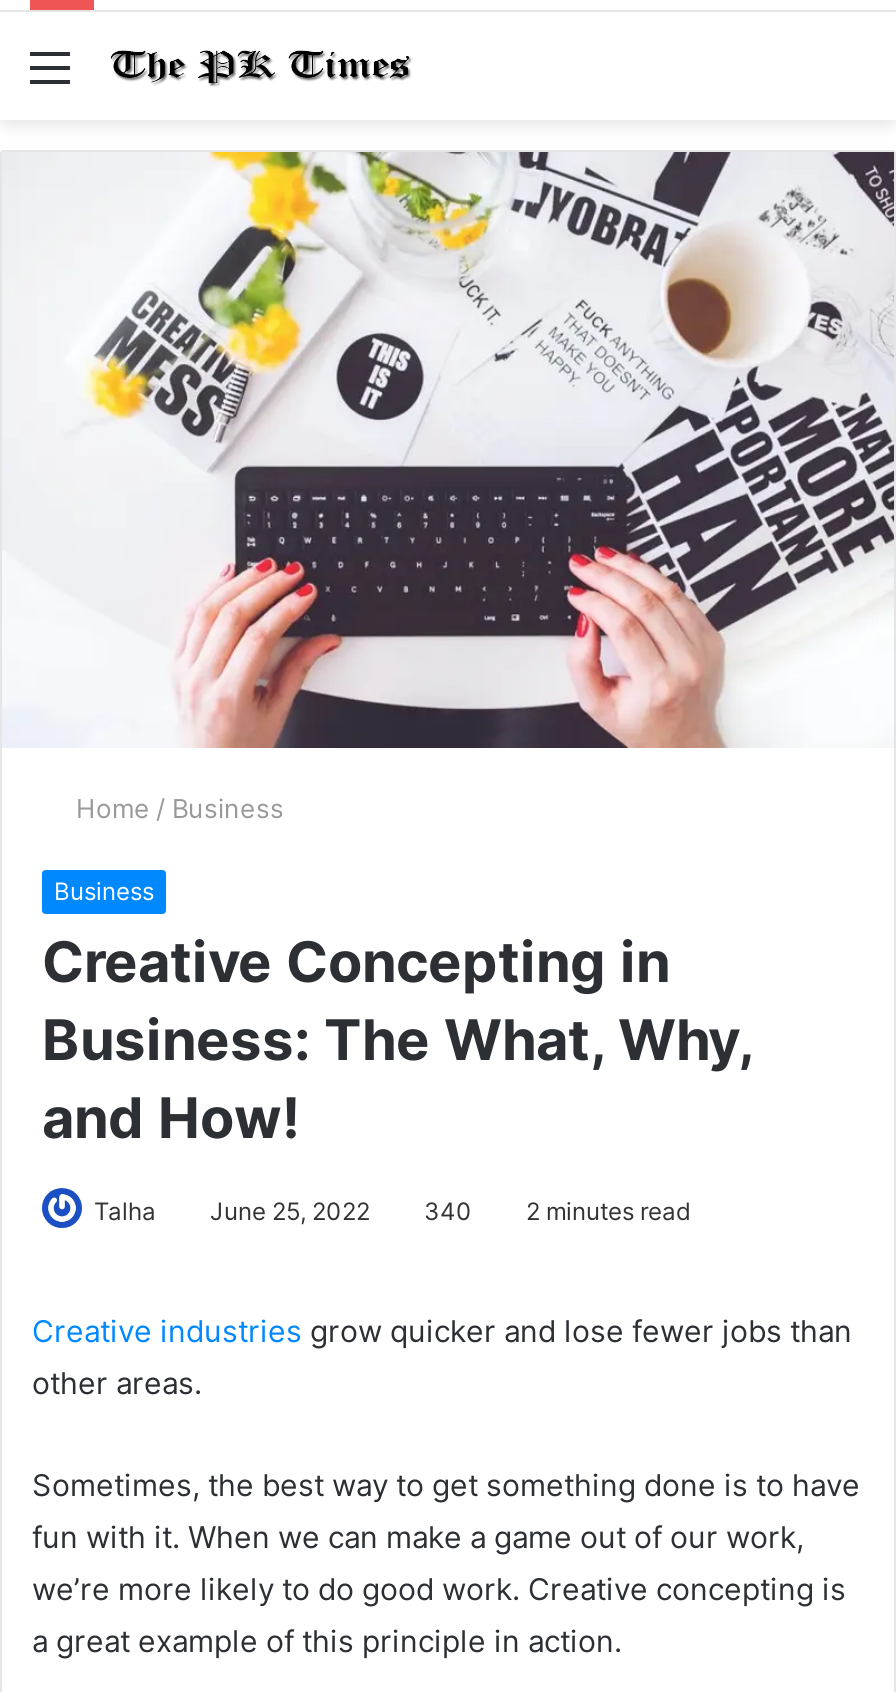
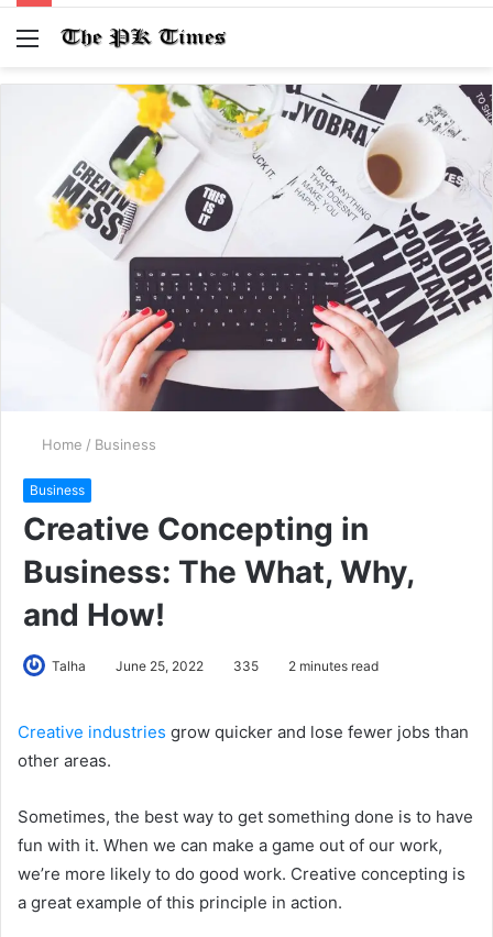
- Talha June 25, 2022 340 2 minutes read
+ Talha June 25, 2022 335 2 minutes read
